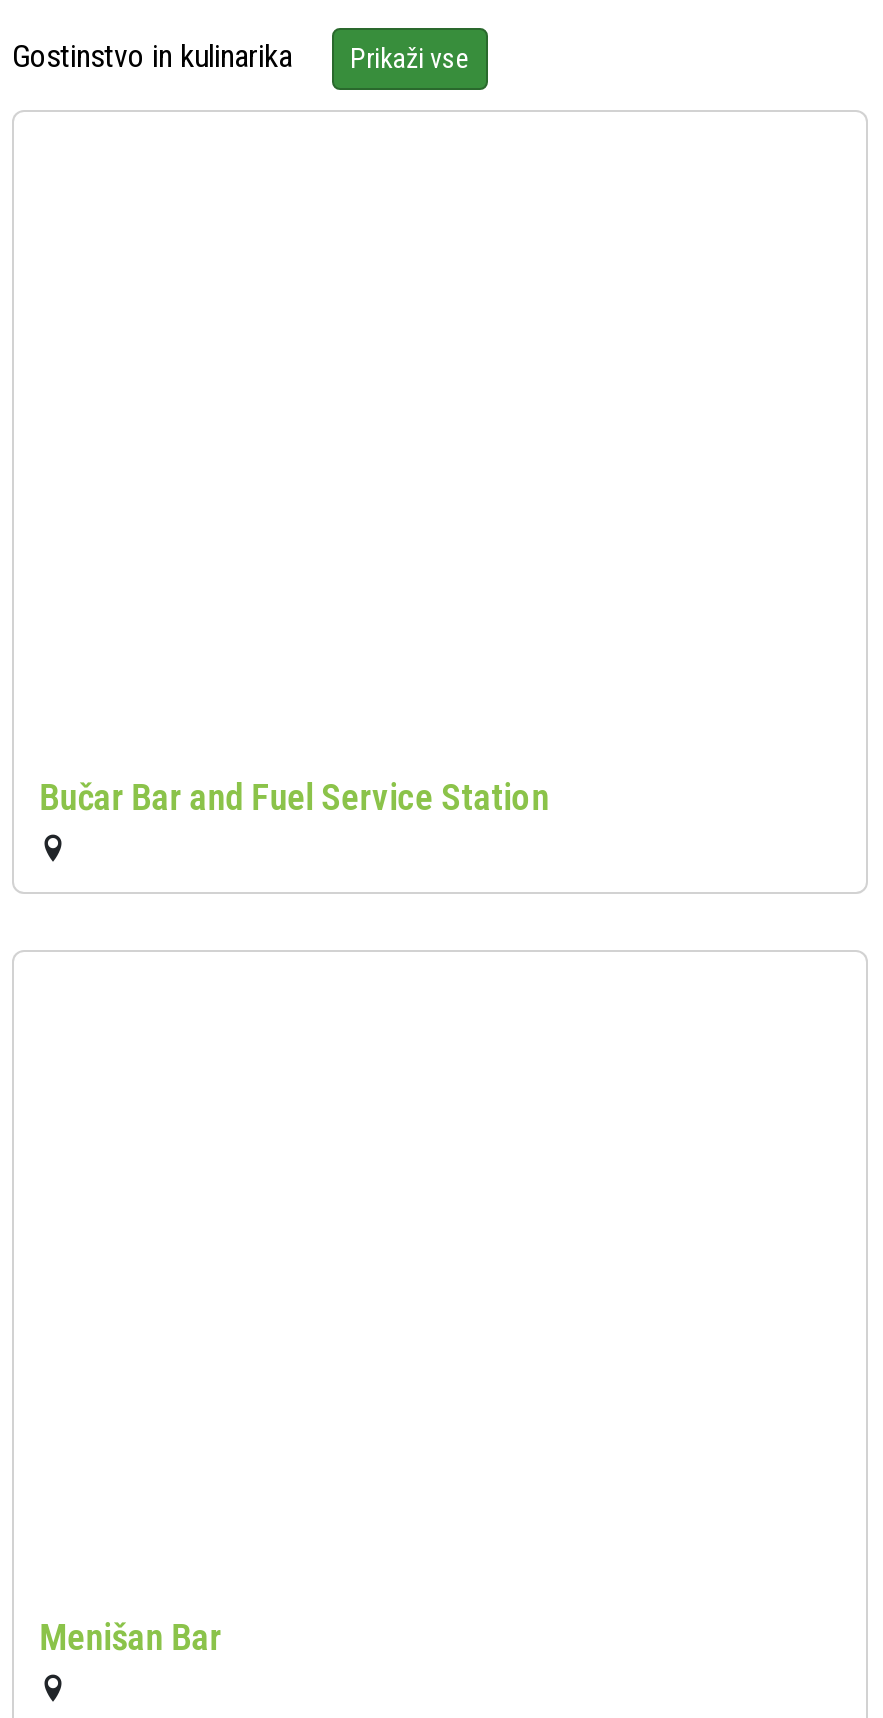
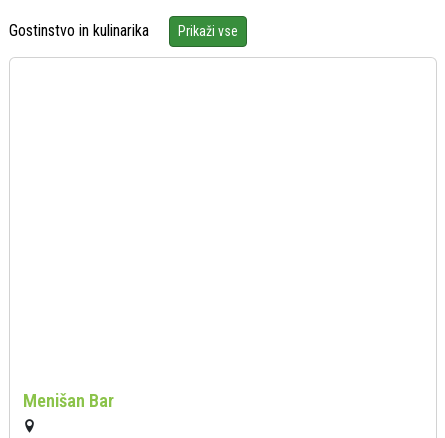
- Bučar Bar and Fuel Service Station
